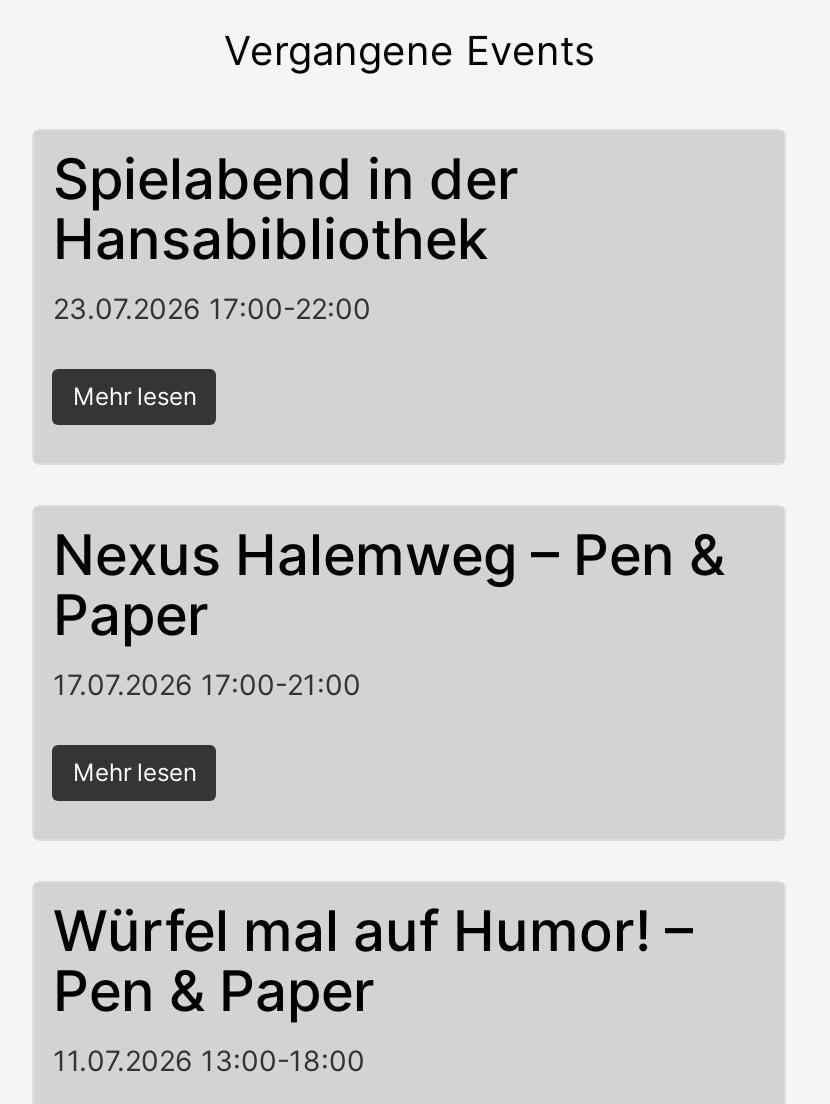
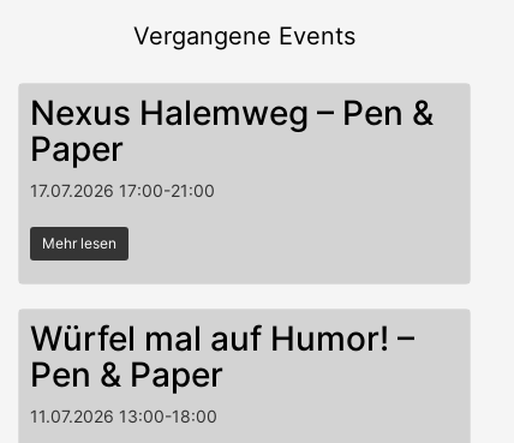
- Spielabend in der
- Hansabibliothek
- 23.07.2026 17:00-22:00
- Mehr lesen
